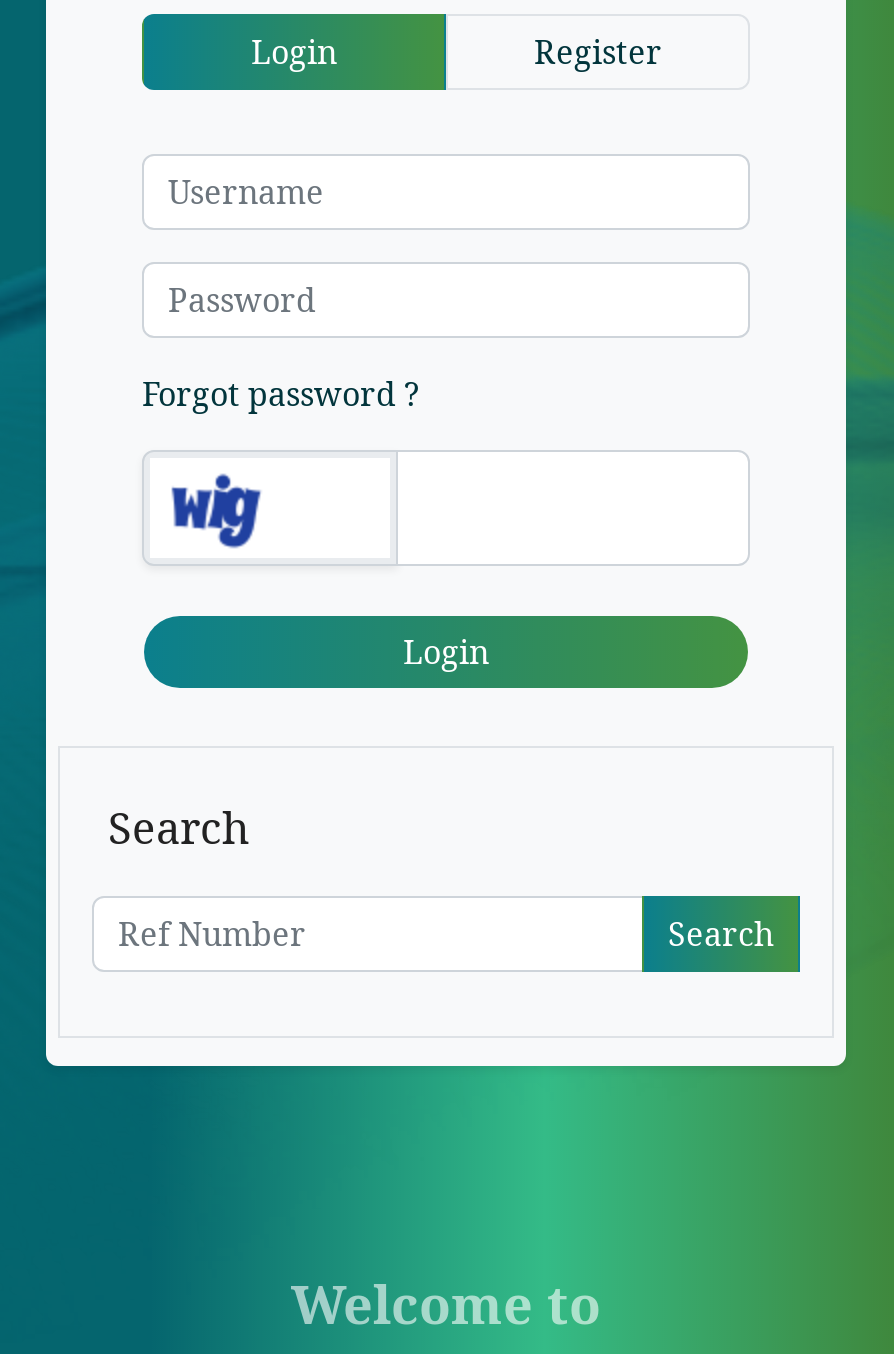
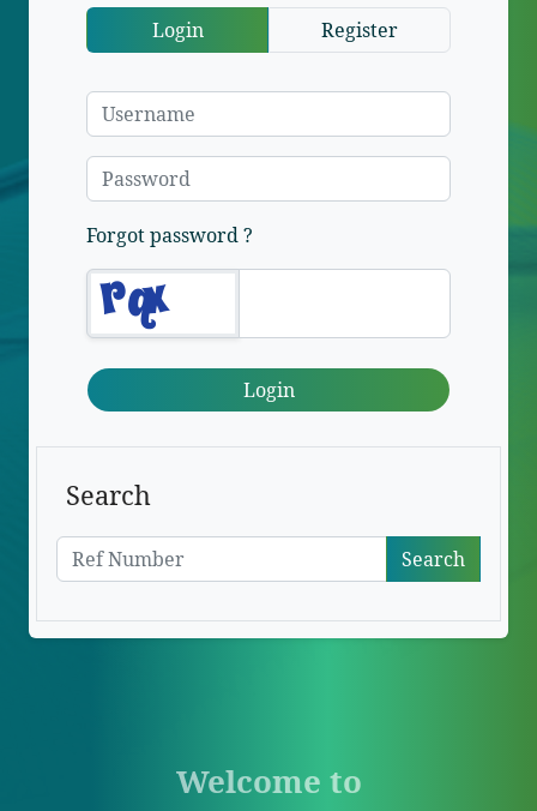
- [image]
+ [image]
